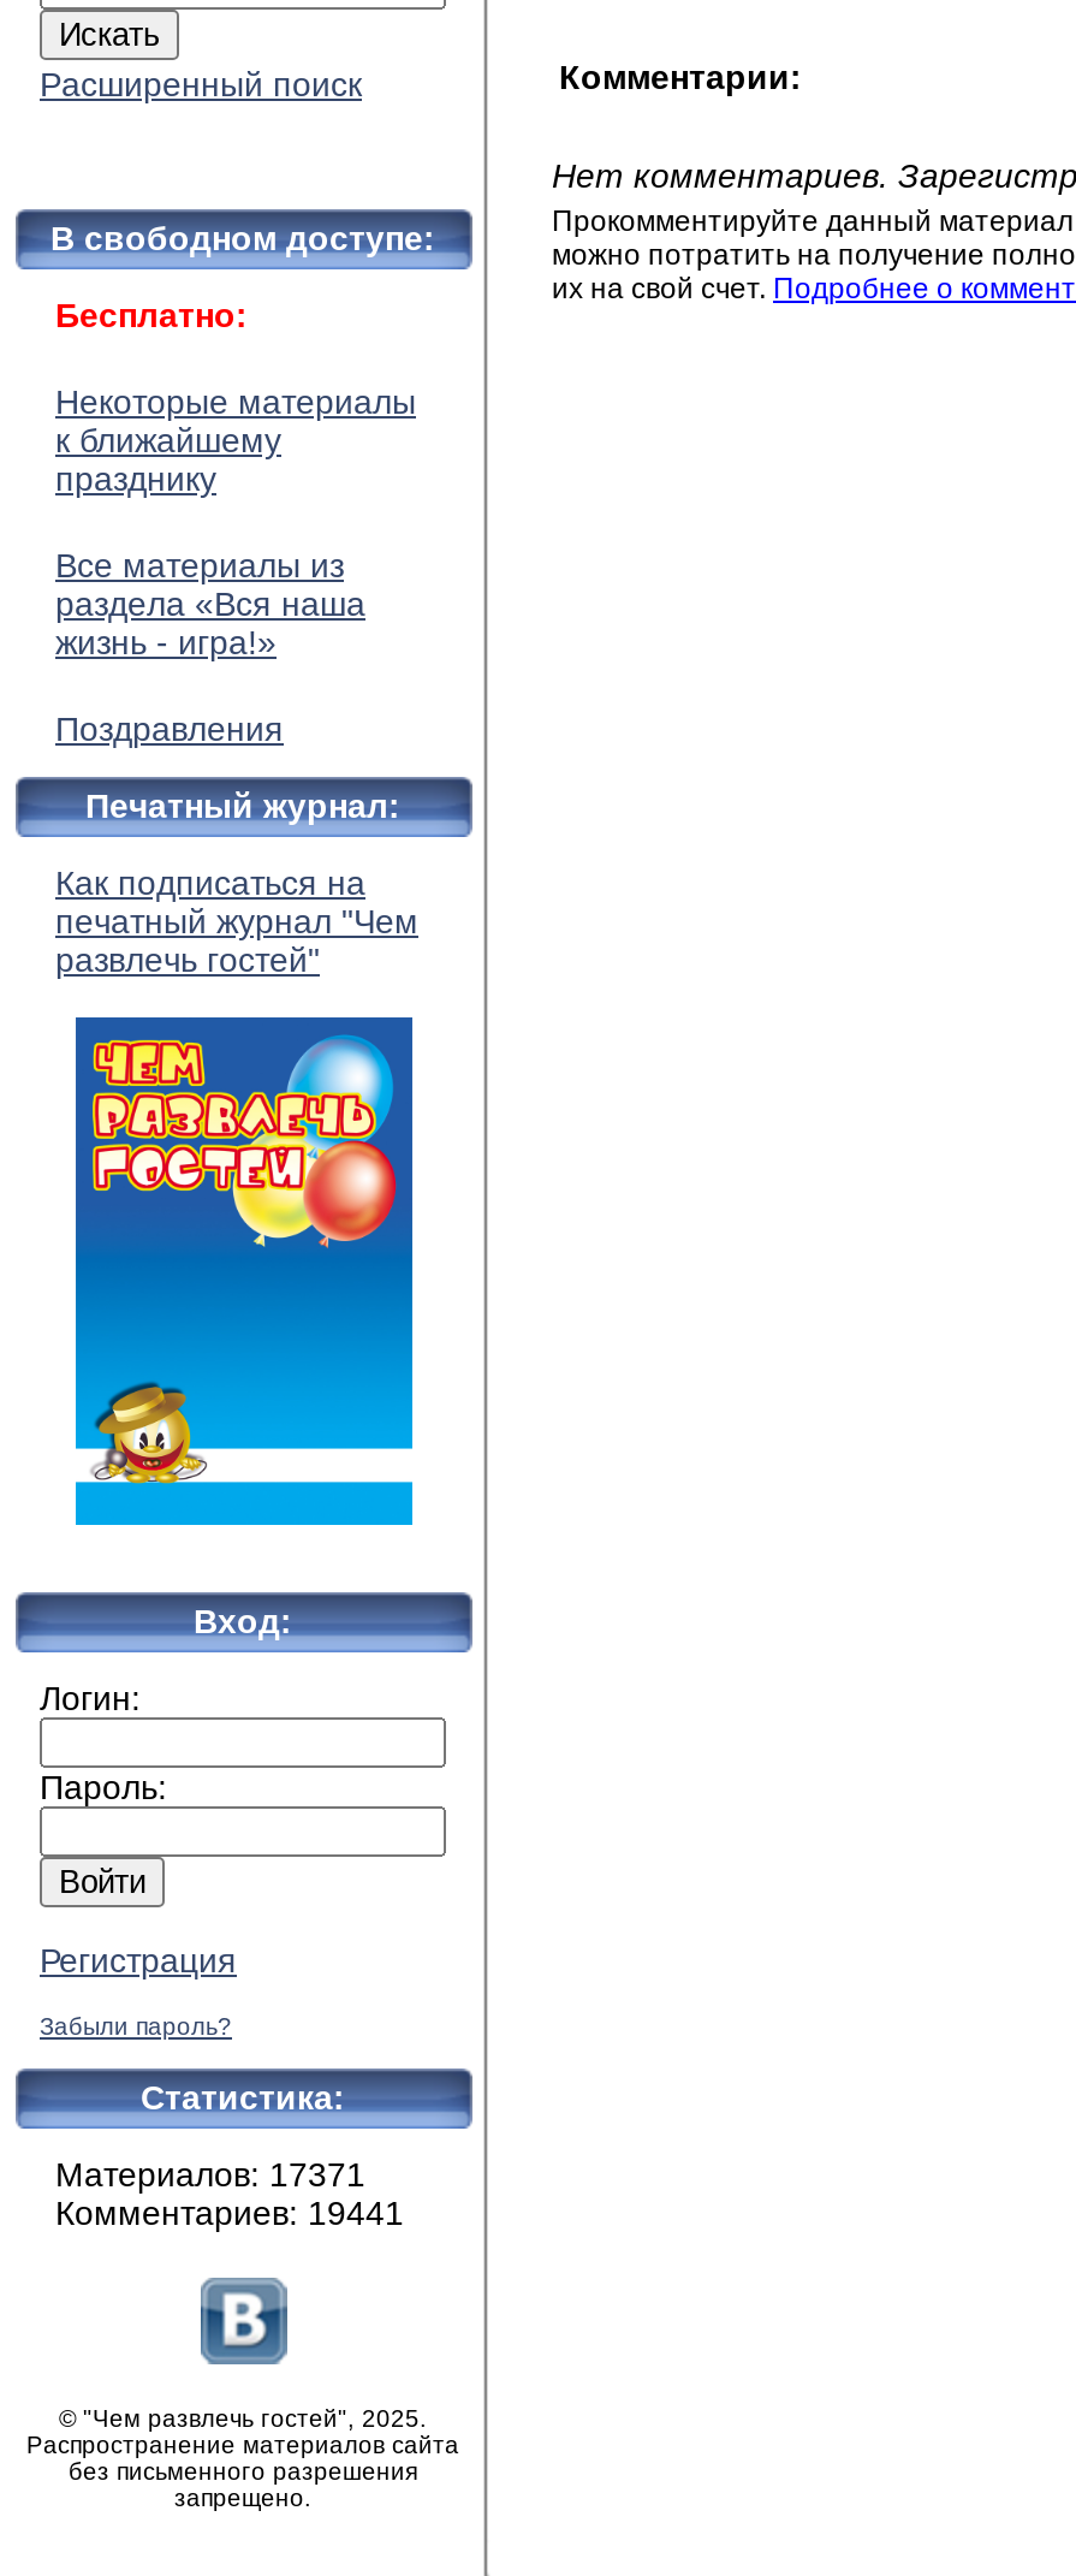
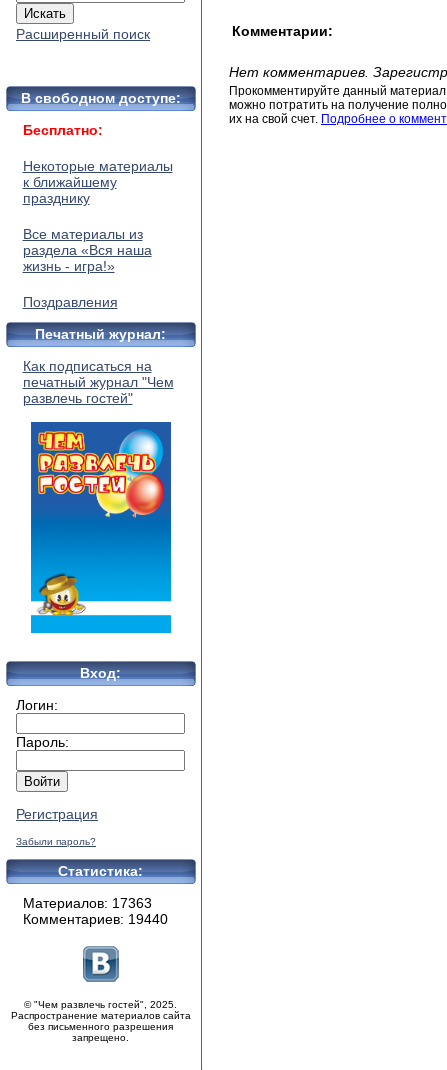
- Материалов: 17371
+ Материалов: 17363

- Комментариев: 19441
+ Комментариев: 19440
